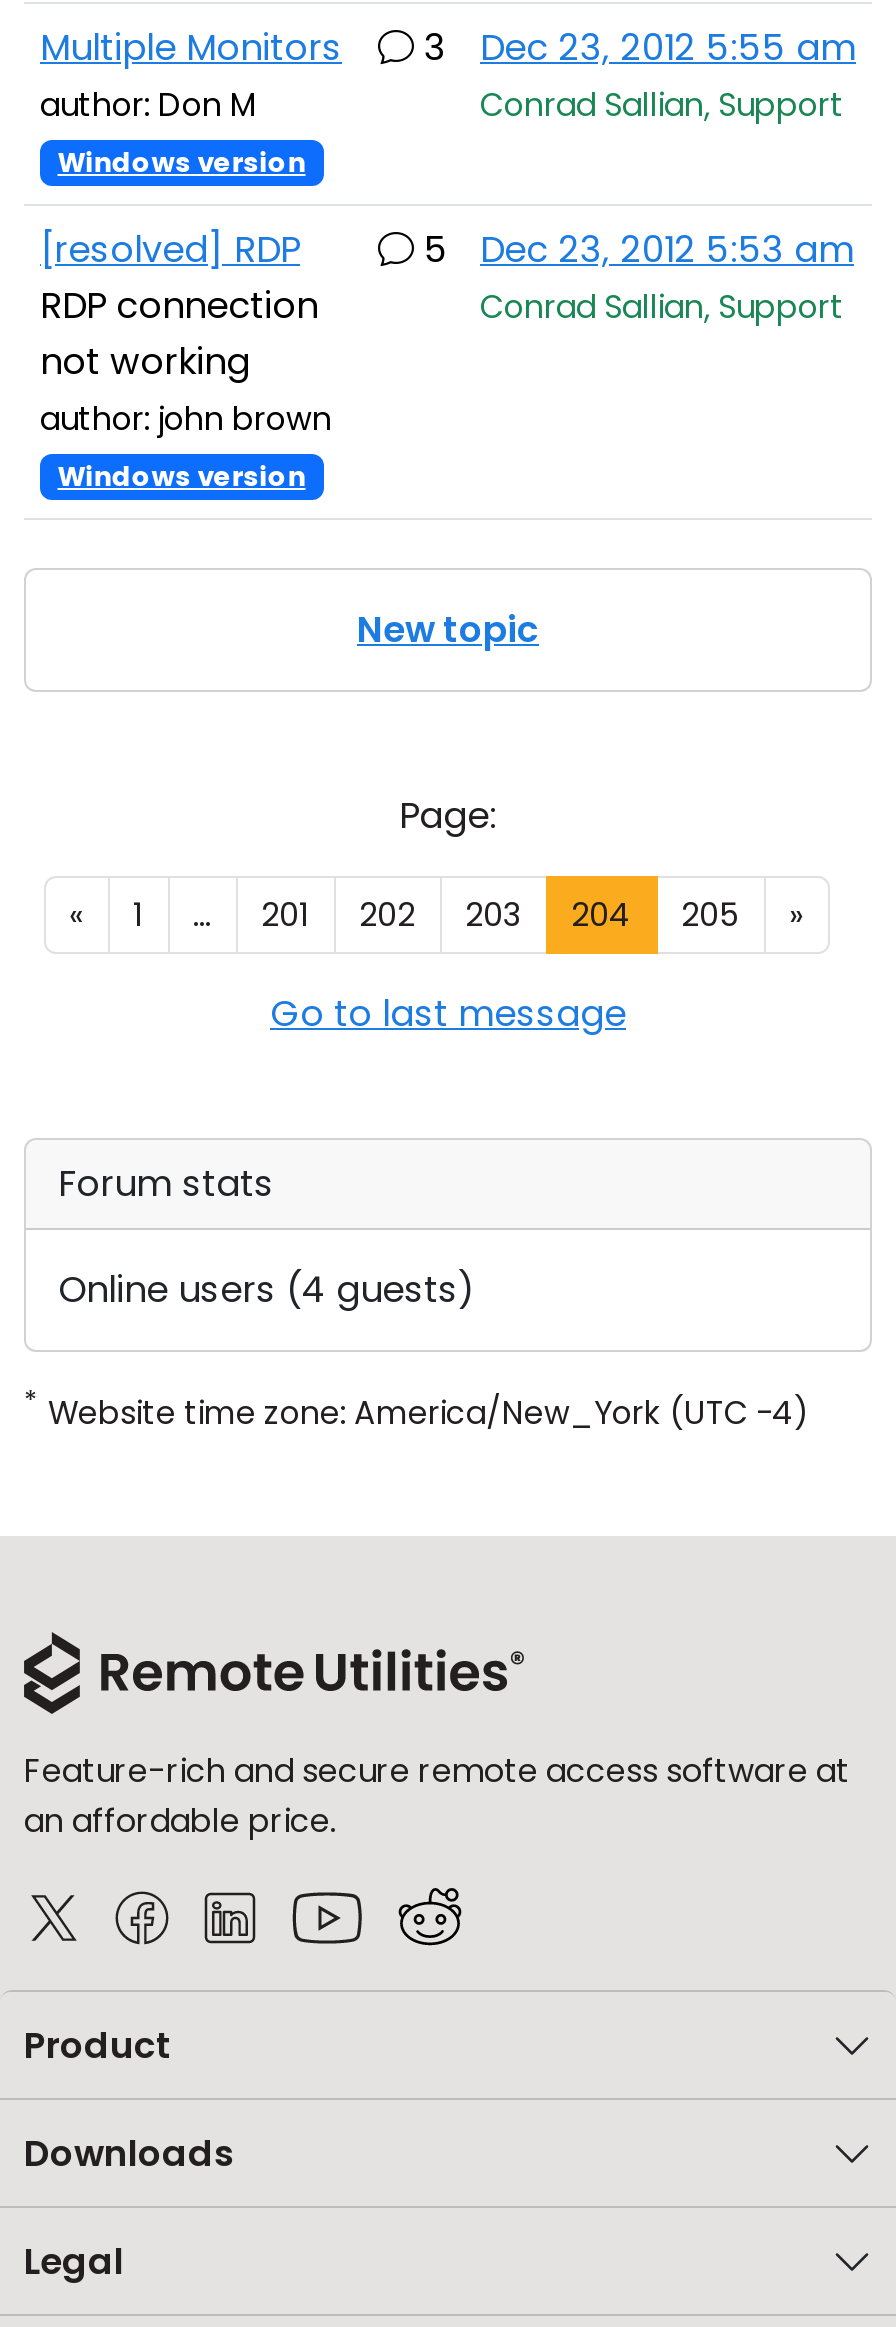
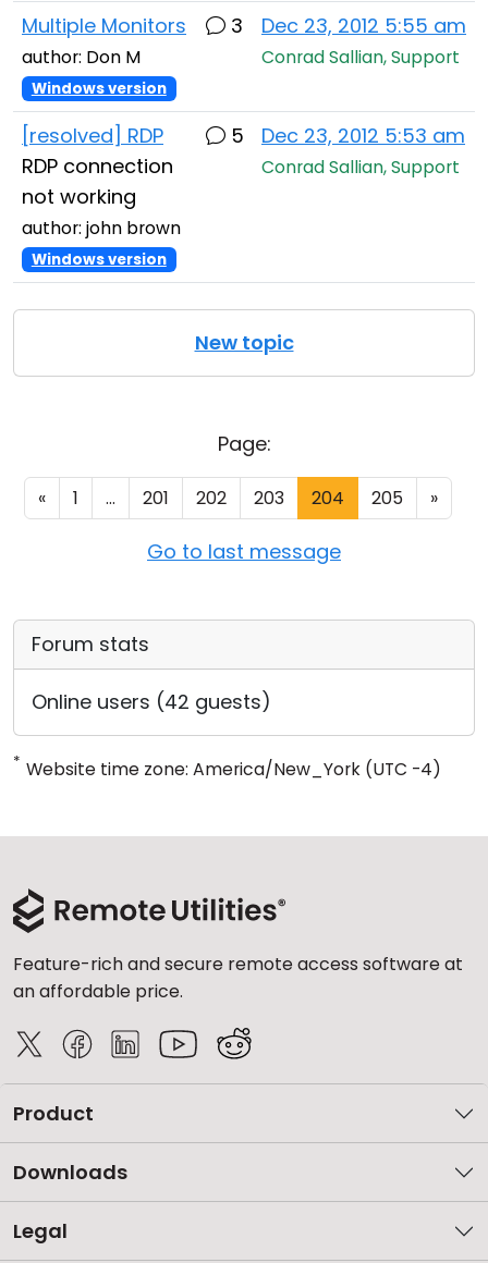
- Online users (4 guests)
+ Online users (42 guests)
